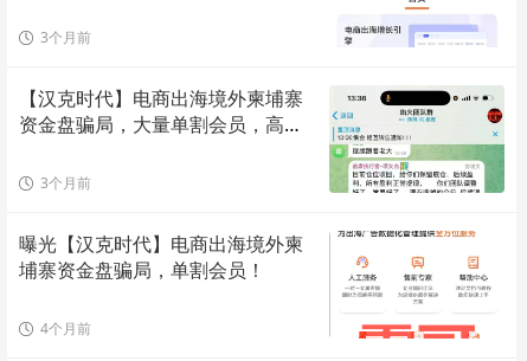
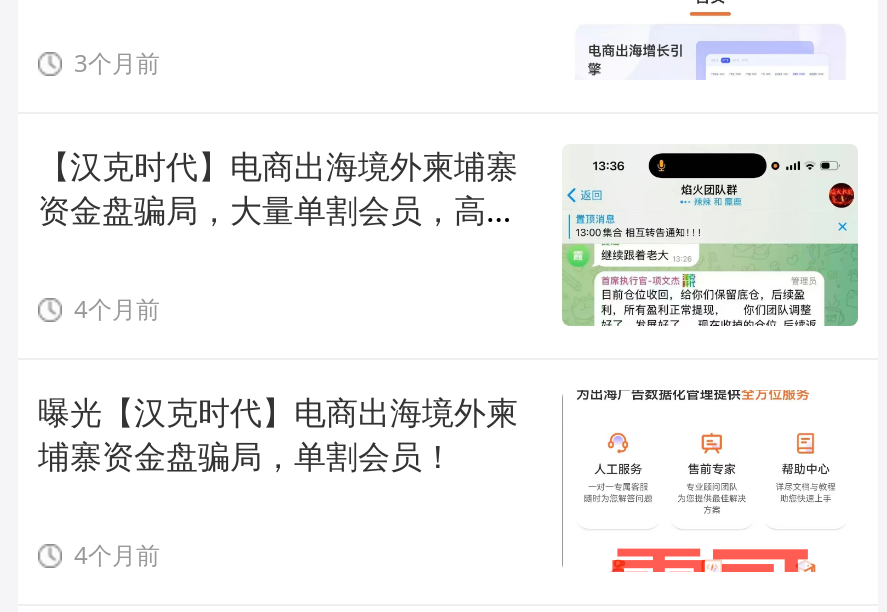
- 3个月前
+ 4个月前
